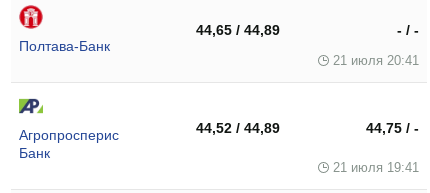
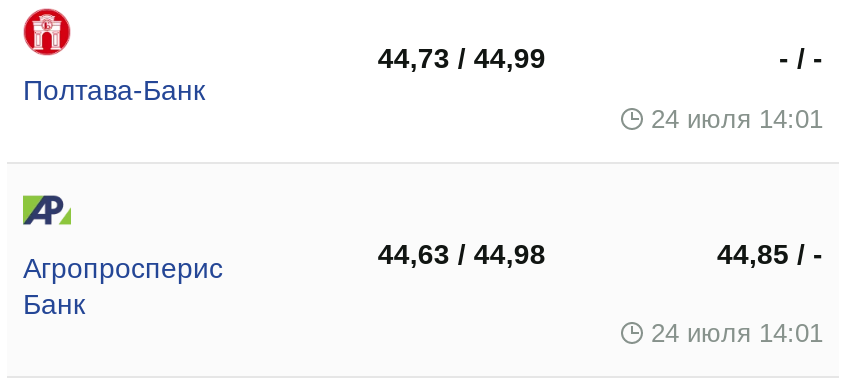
- 44,65 / 44,89
+ 44,73 / 44,99

- 21 июля 20:41
+ 24 июля 14:01

- 44,52 / 44,89
+ 44,63 / 44,98

- 44,75 / -
+ 44,85 / -

- 21 июля 19:41
+ 24 июля 14:01
